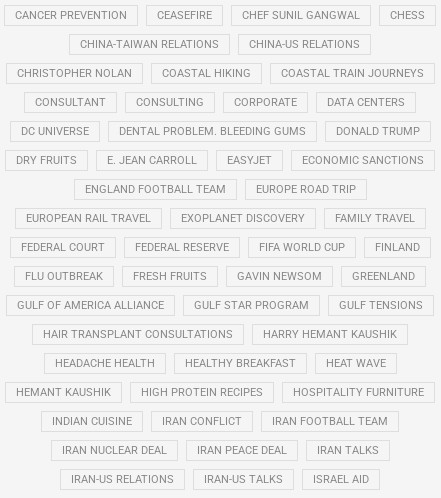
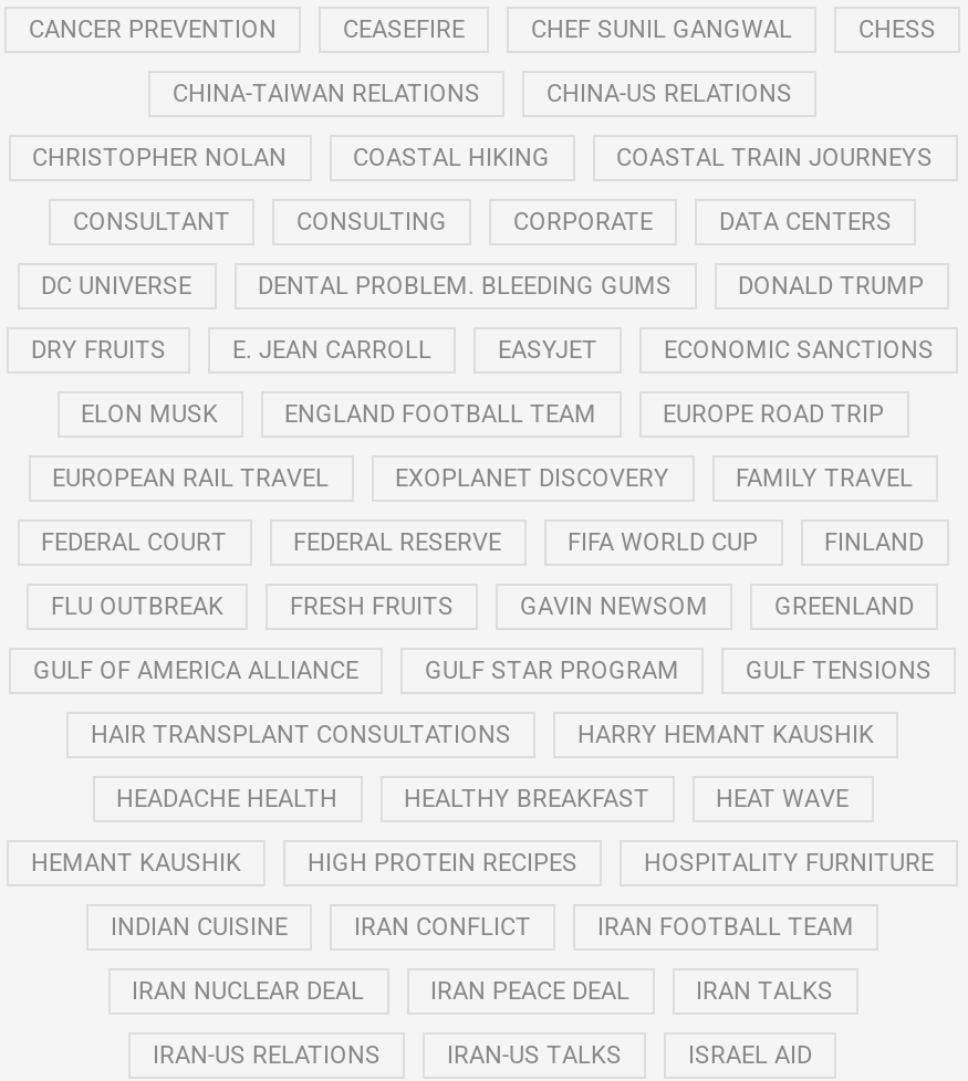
+ ELON MUSK
